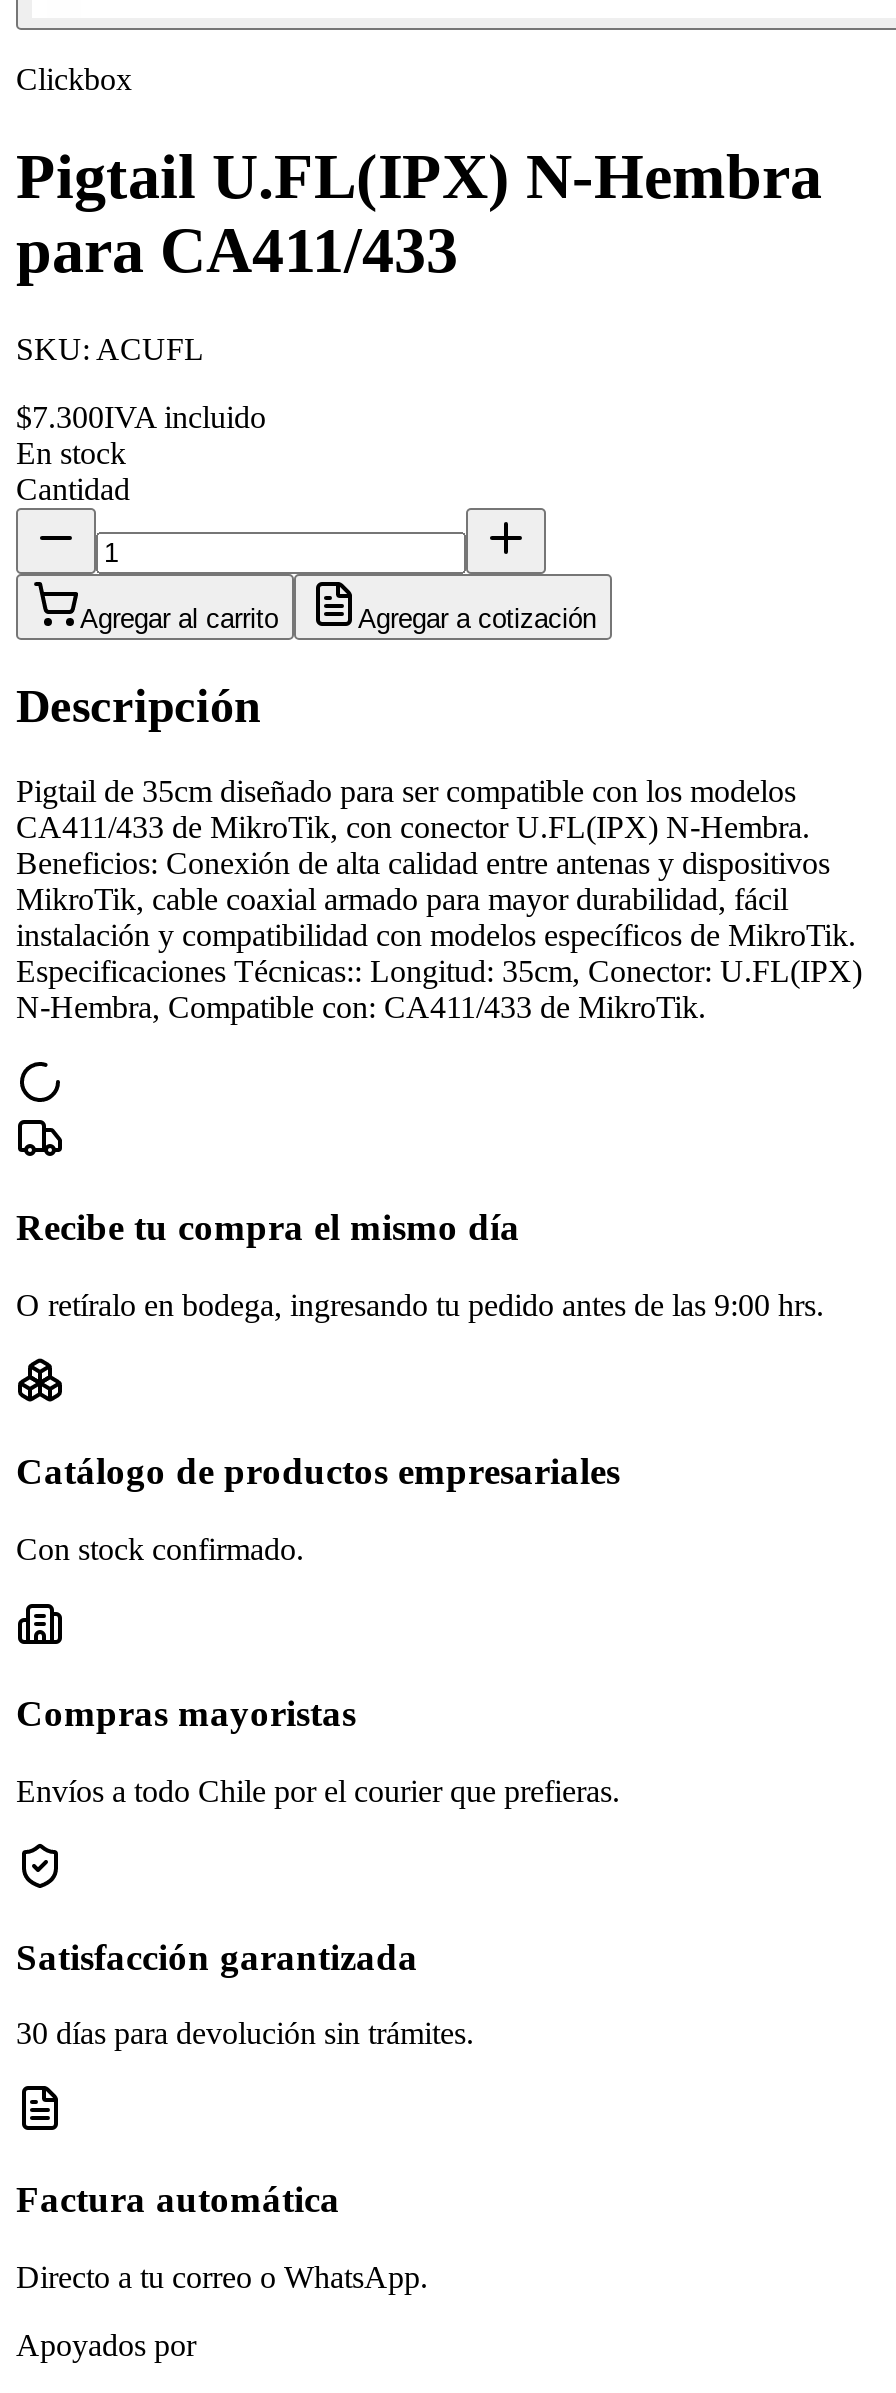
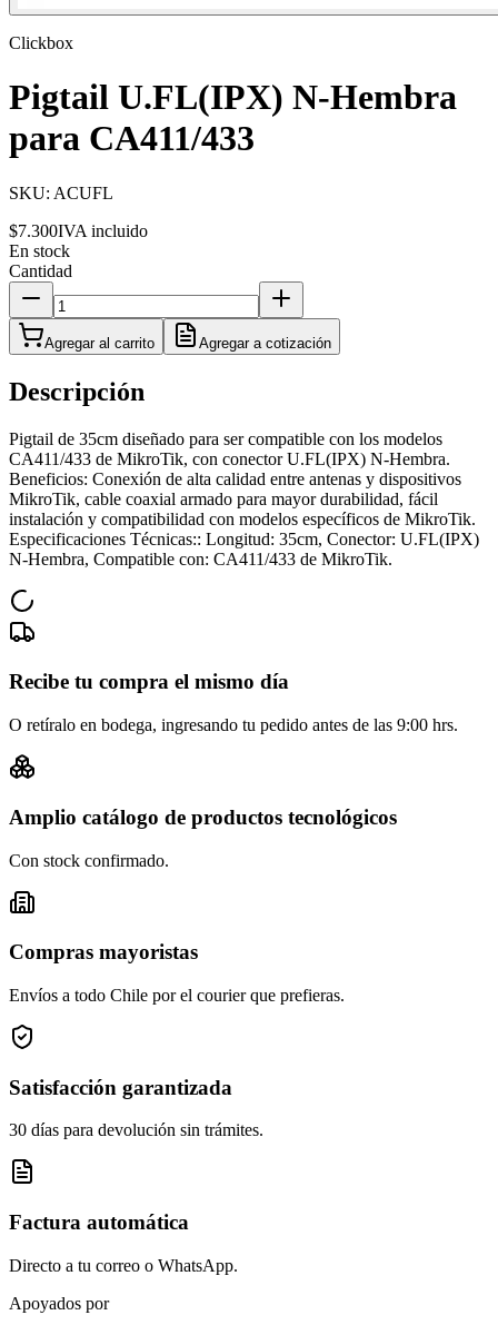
- Catálogo de productos empresariales
+ Amplio catálogo de productos tecnológicos
